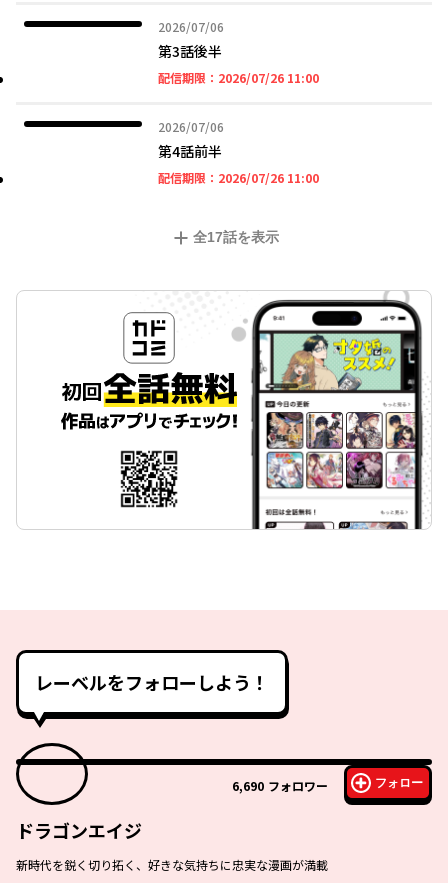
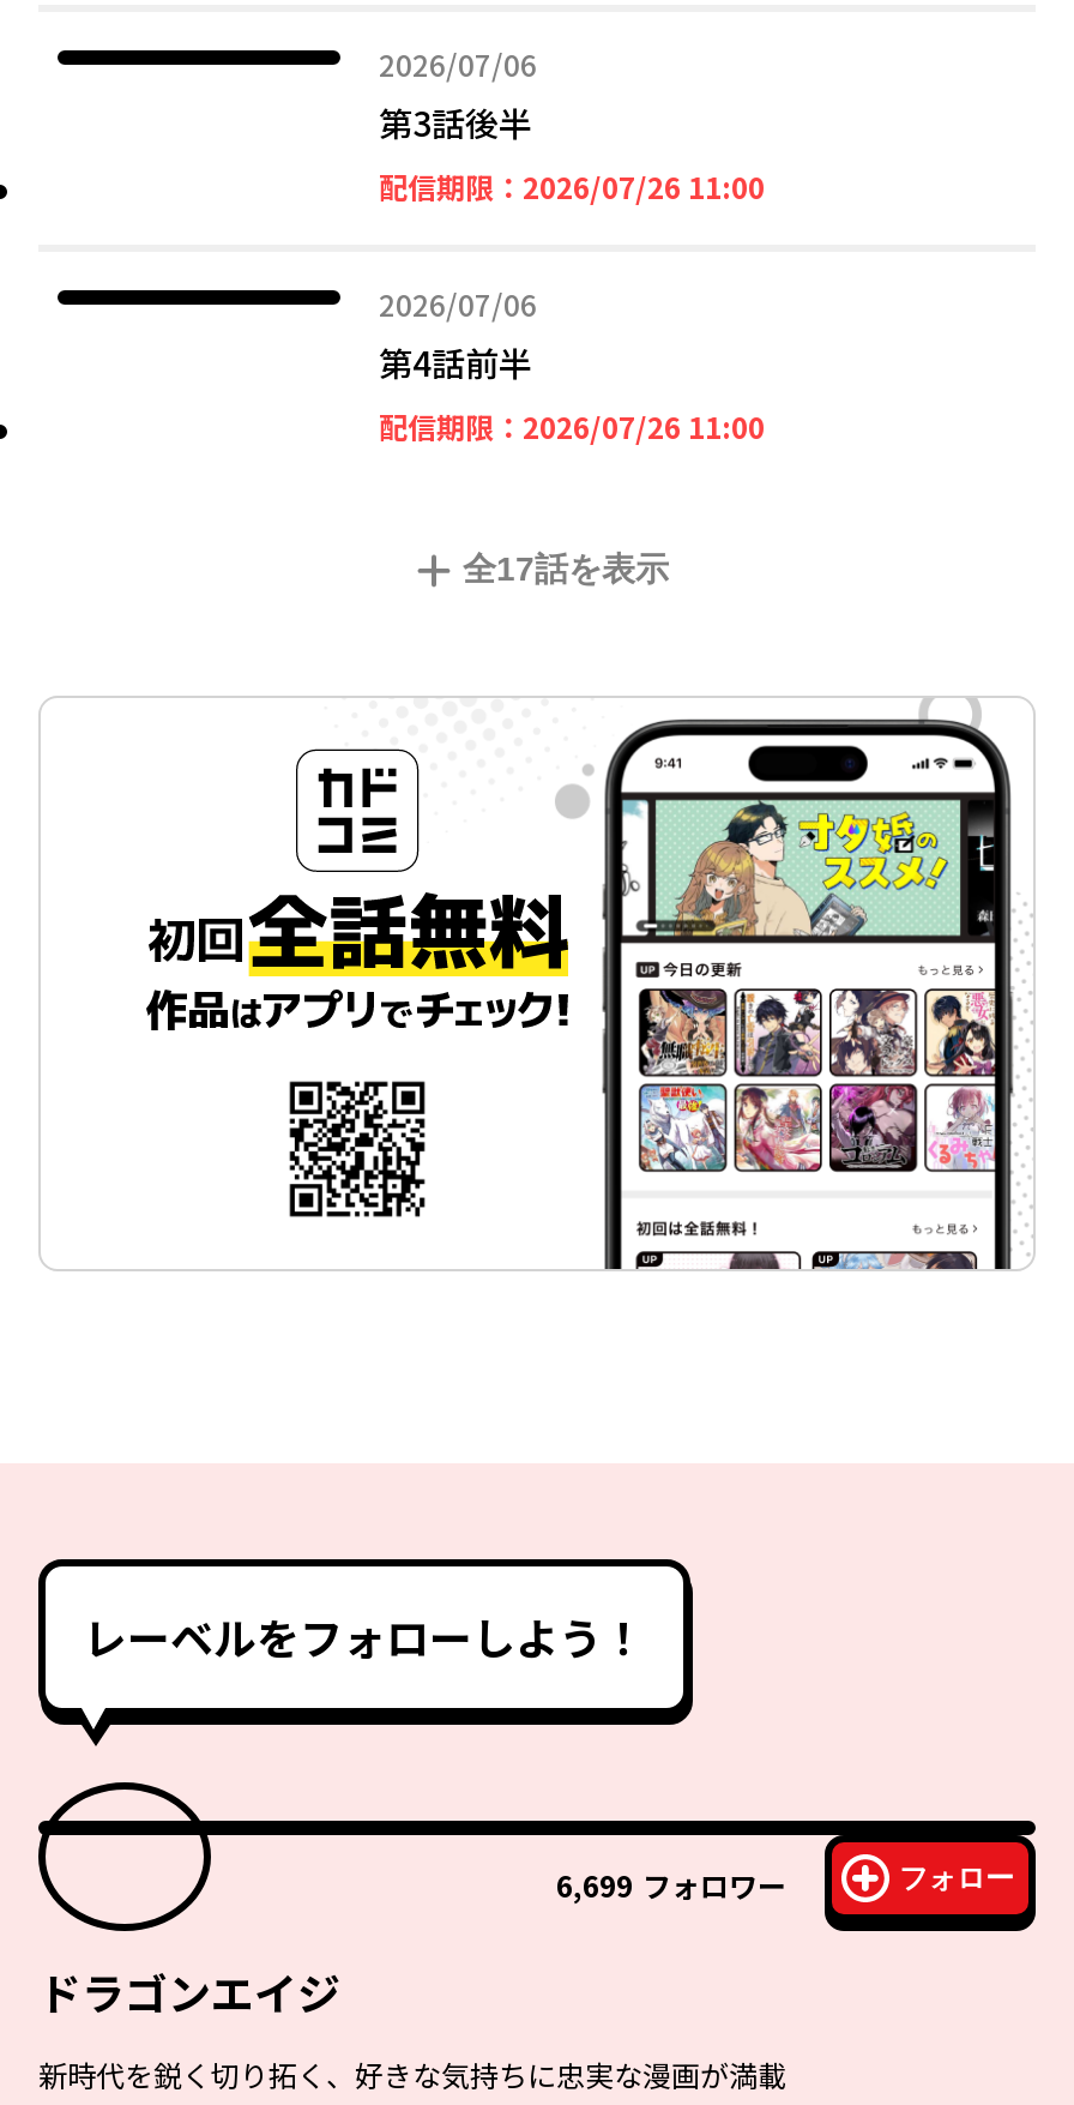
- 6,690 フォロワー
+ 6,699 フォロワー
